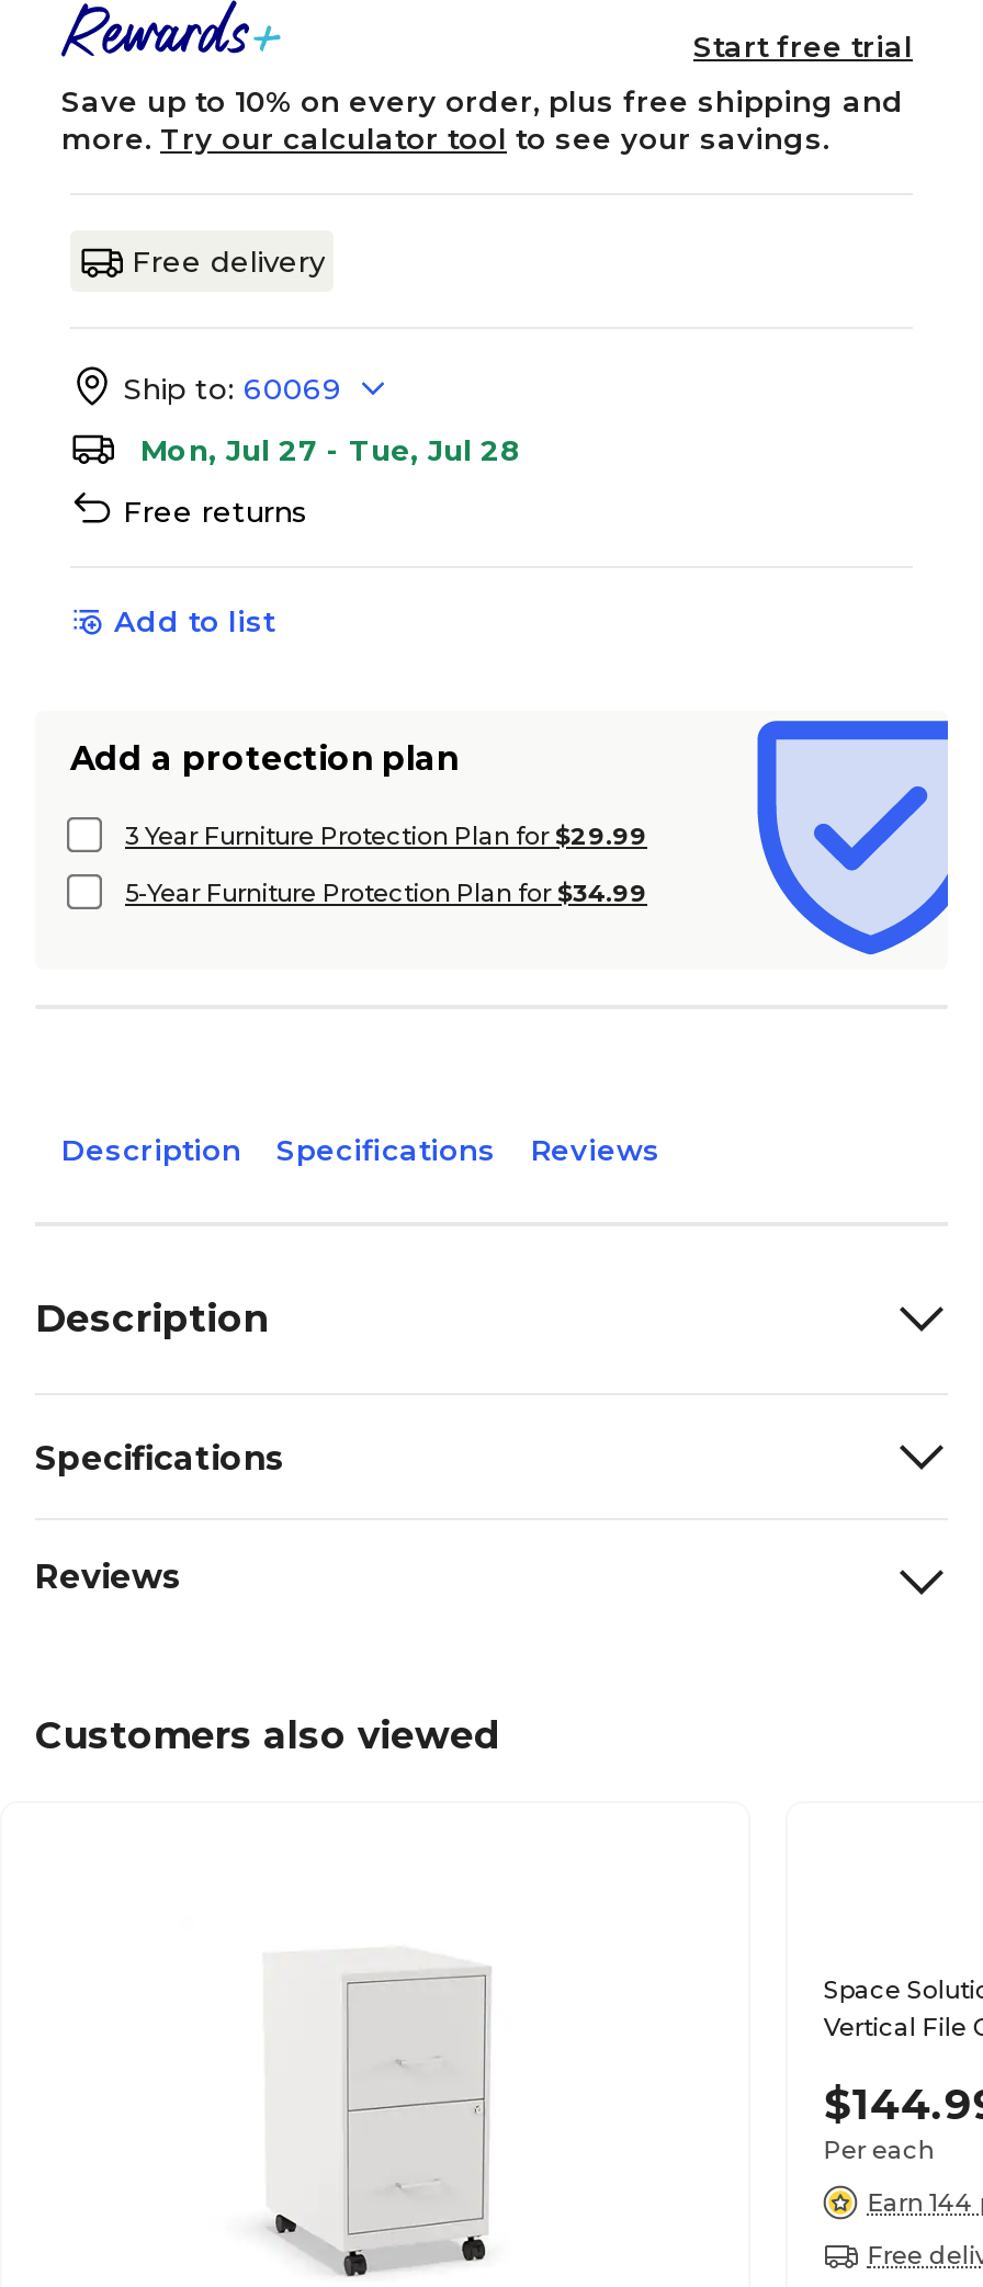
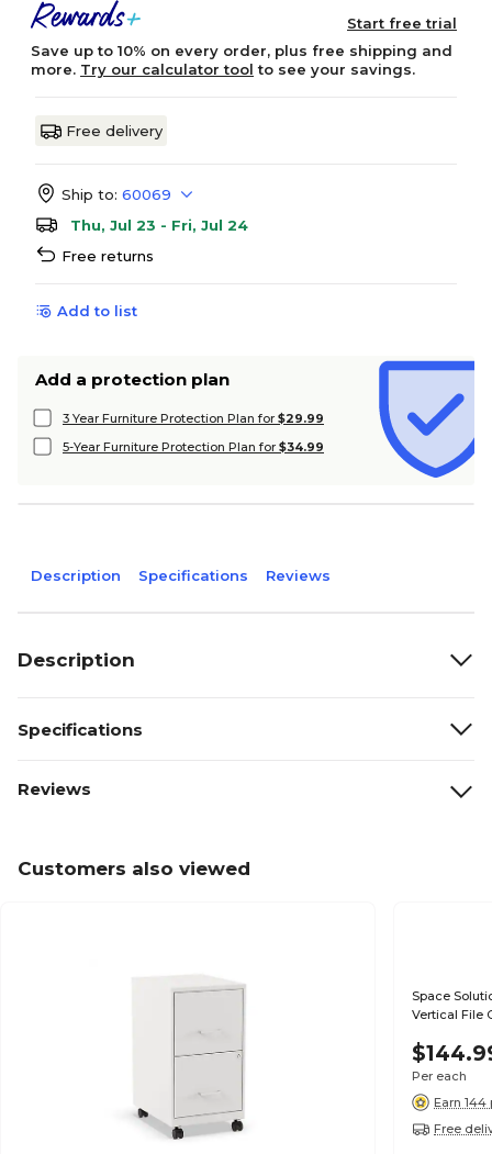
- Mon, Jul 27 - Tue, Jul 28
+ Thu, Jul 23 - Fri, Jul 24
